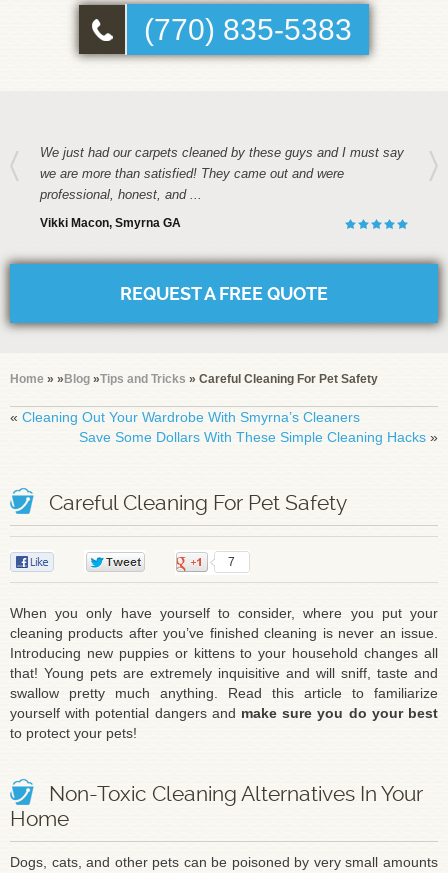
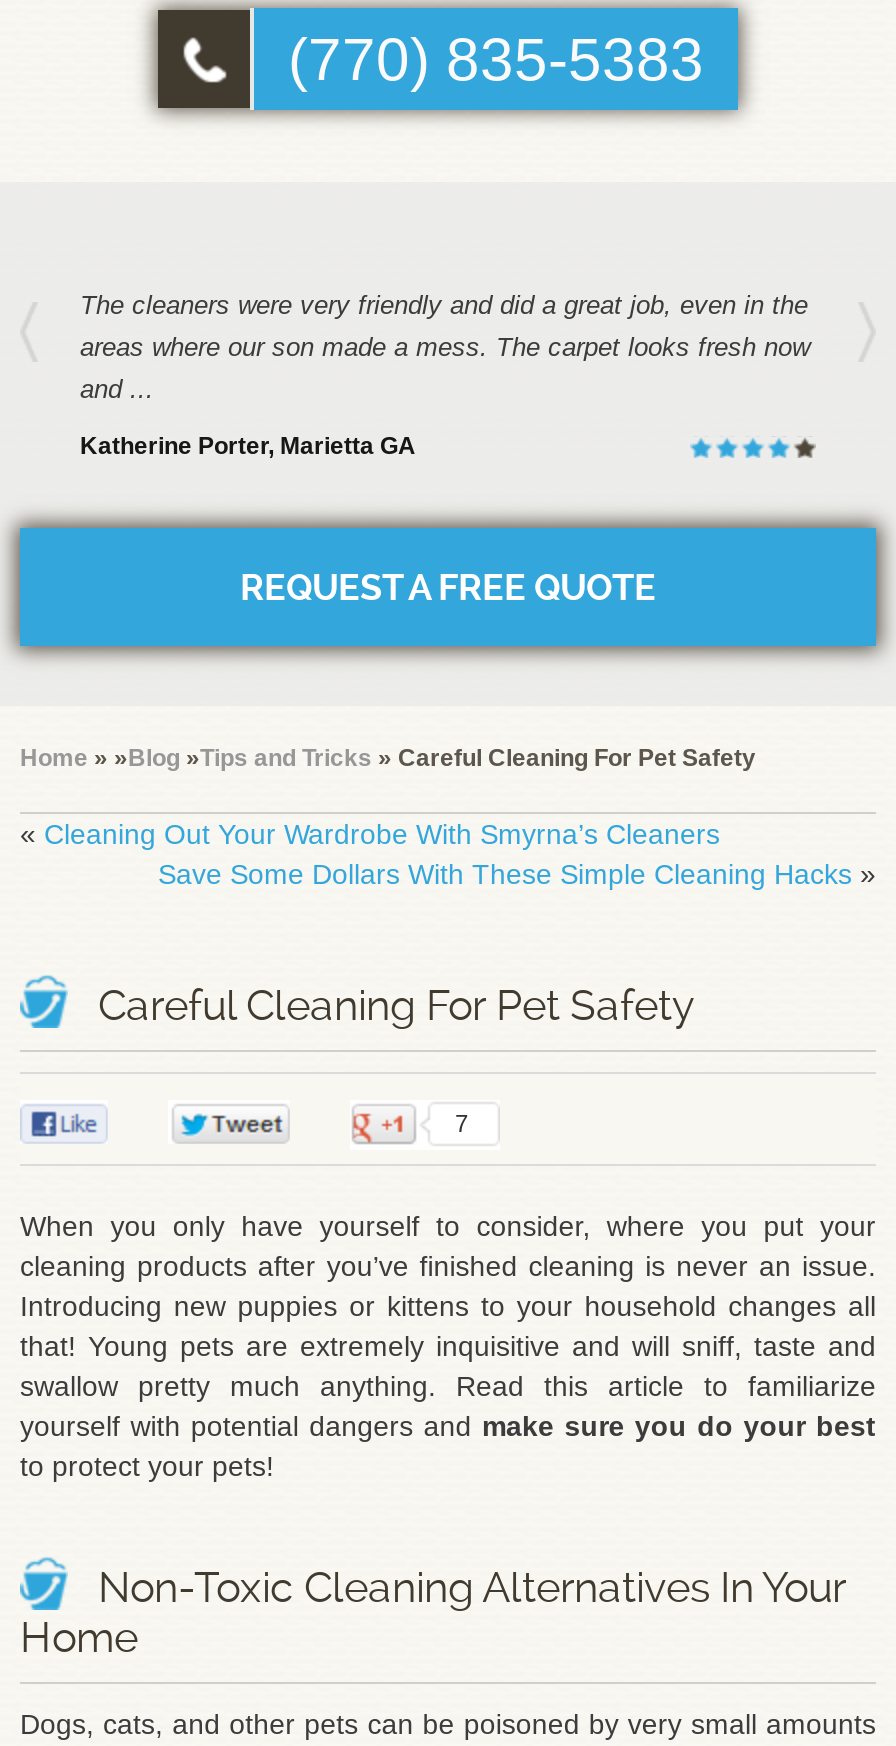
- We just had our carpets cleaned by these guys and I must say
- we are more than satisfied! They came out and were
- professional, honest, and ...
+ The cleaners were very friendly and did a great job, even in the
+ areas where our son made a mess. The carpet looks fresh now
+ and ...

- Vikki Macon, Smyrna GA
+ Katherine Porter, Marietta GA
